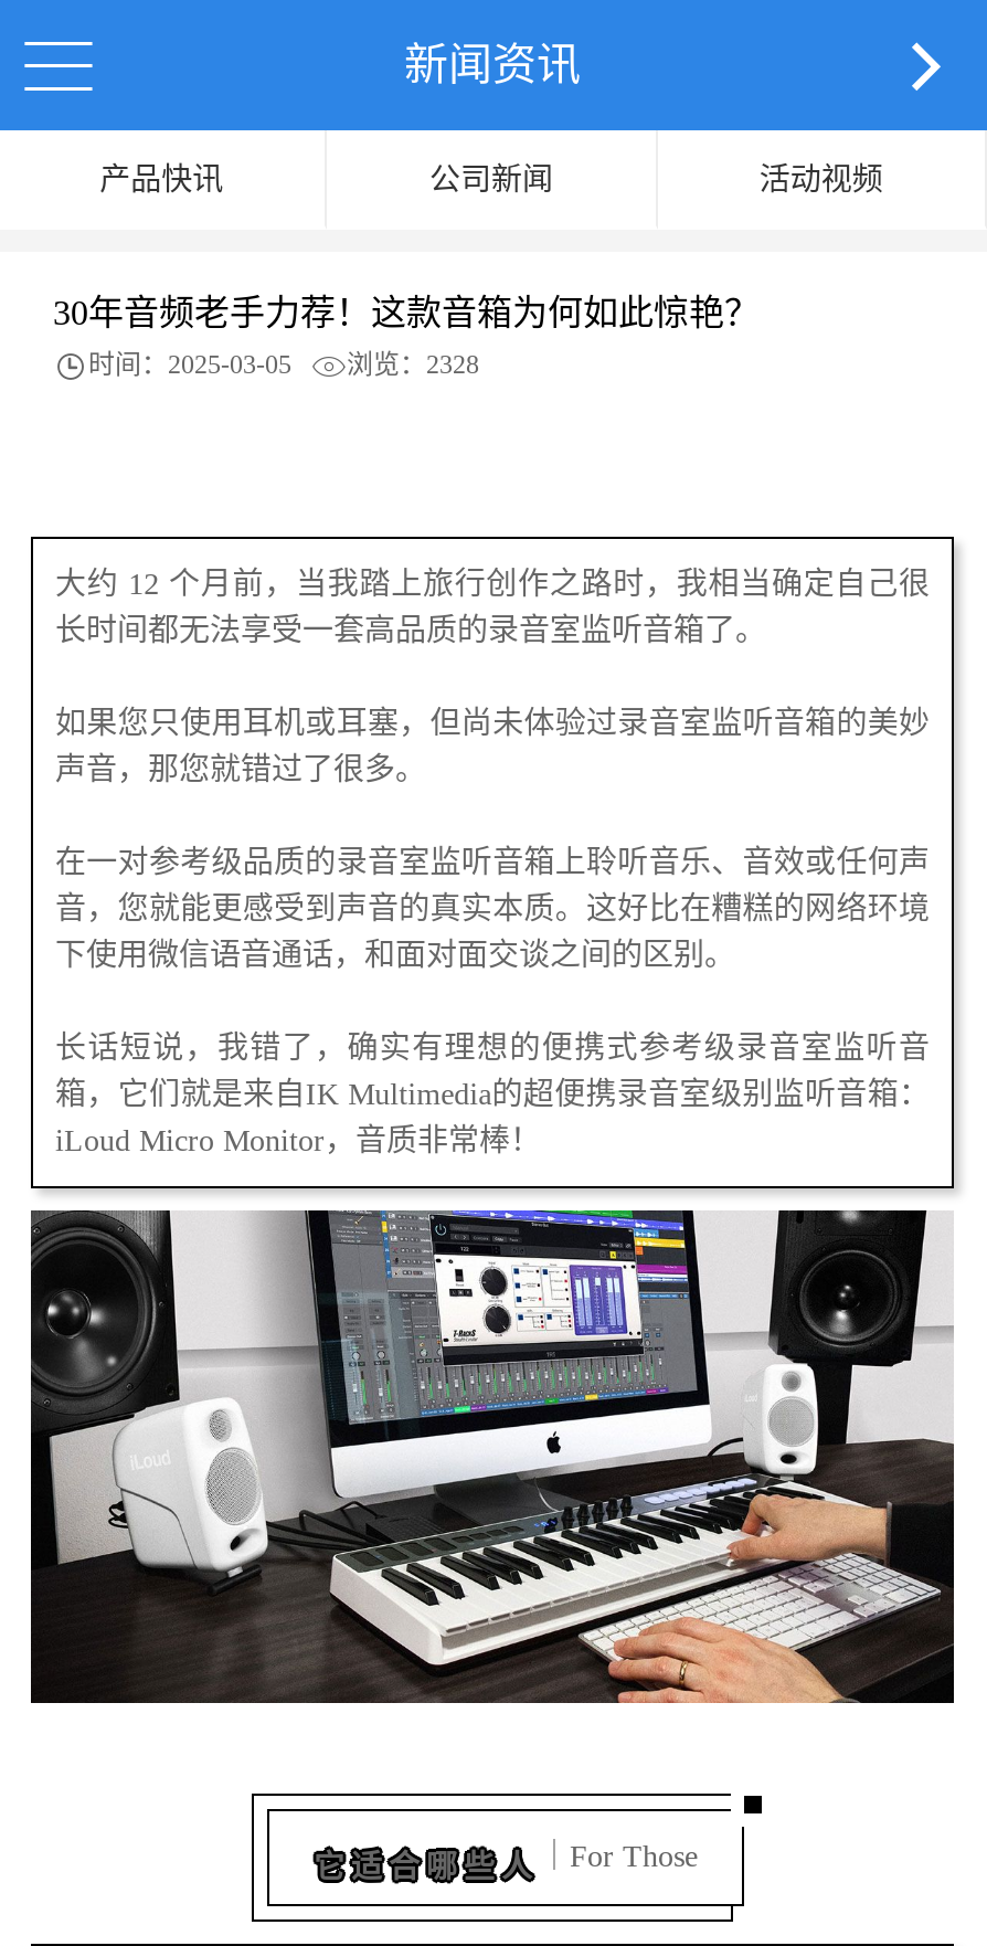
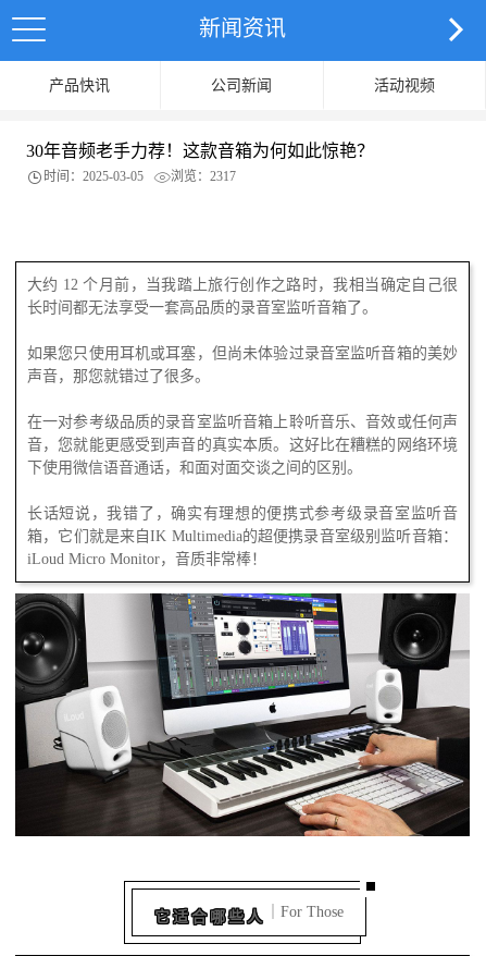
- 时间：2025-03-05 浏览：2328
+ 时间：2025-03-05 浏览：2317
